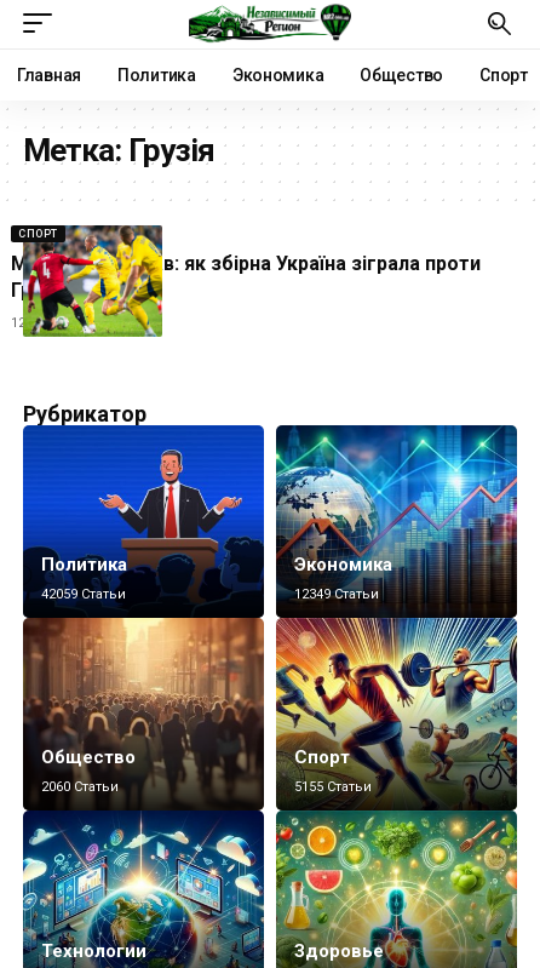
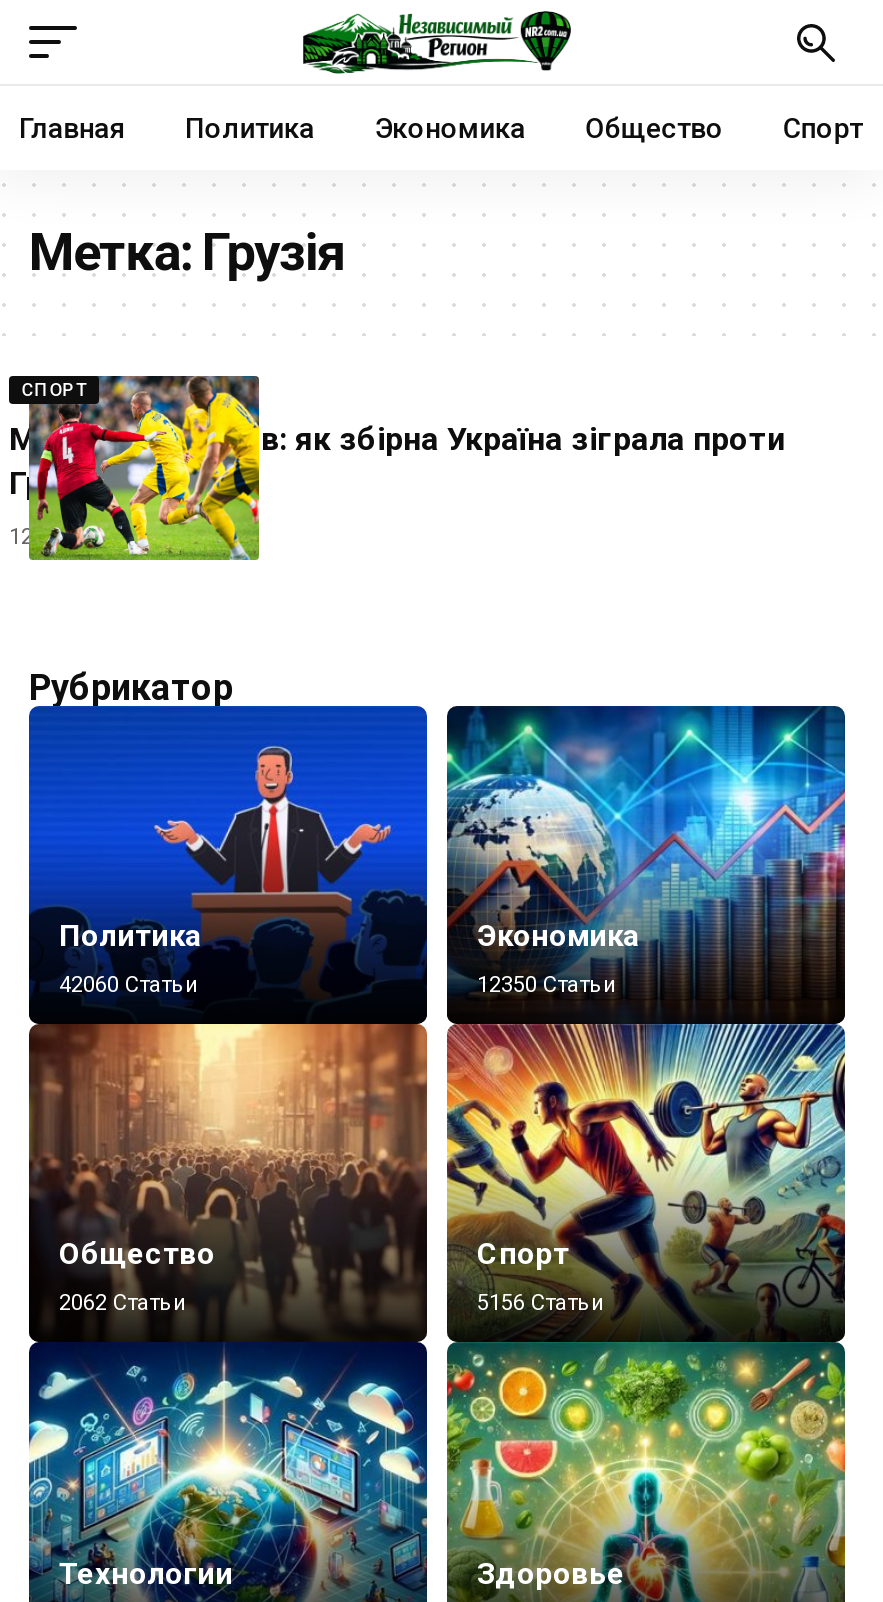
- 42059 Статьи
+ 42060 Статьи

- 12349 Статьи
+ 12350 Статьи

- 2060 Статьи
+ 2062 Статьи

- 5155 Статьи
+ 5156 Статьи
